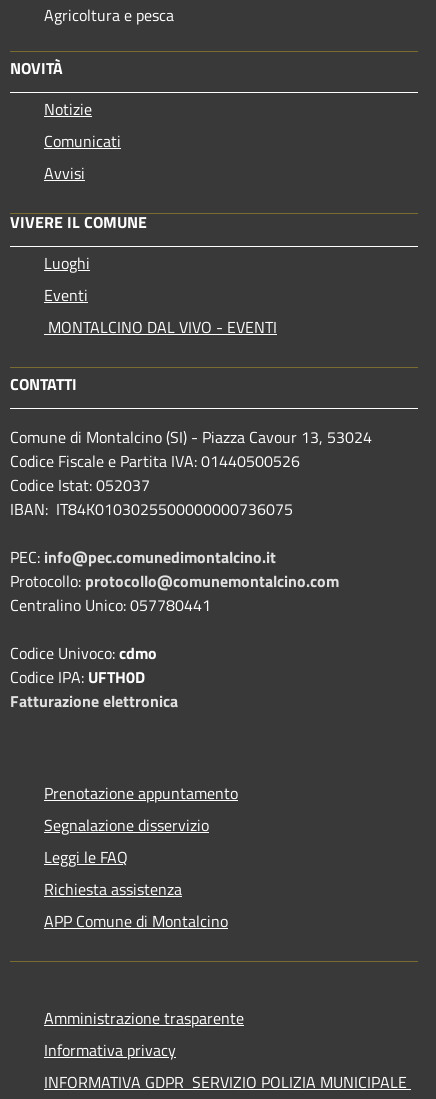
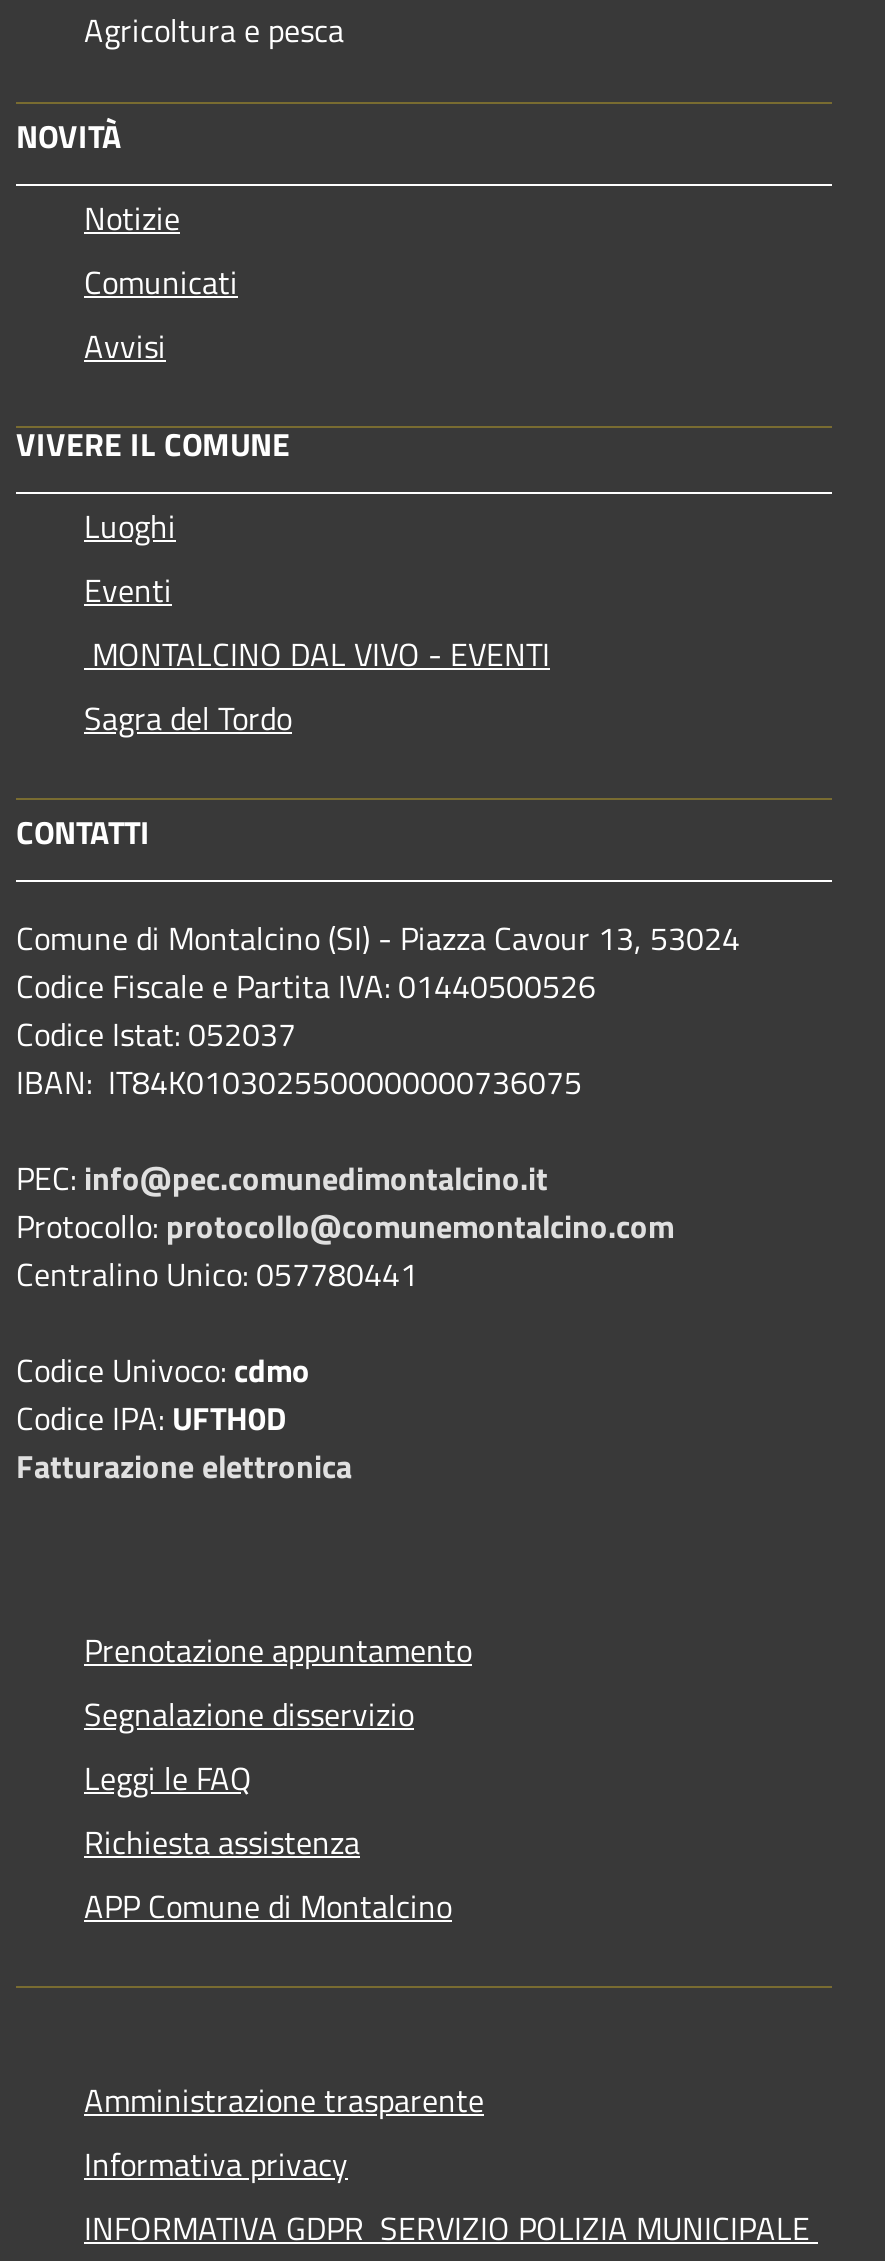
+ Sagra del Tordo
